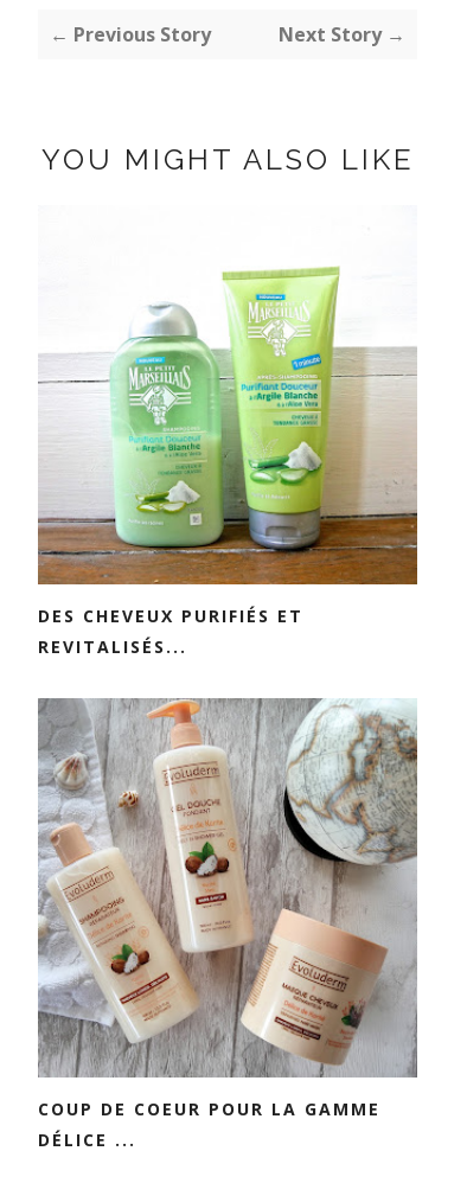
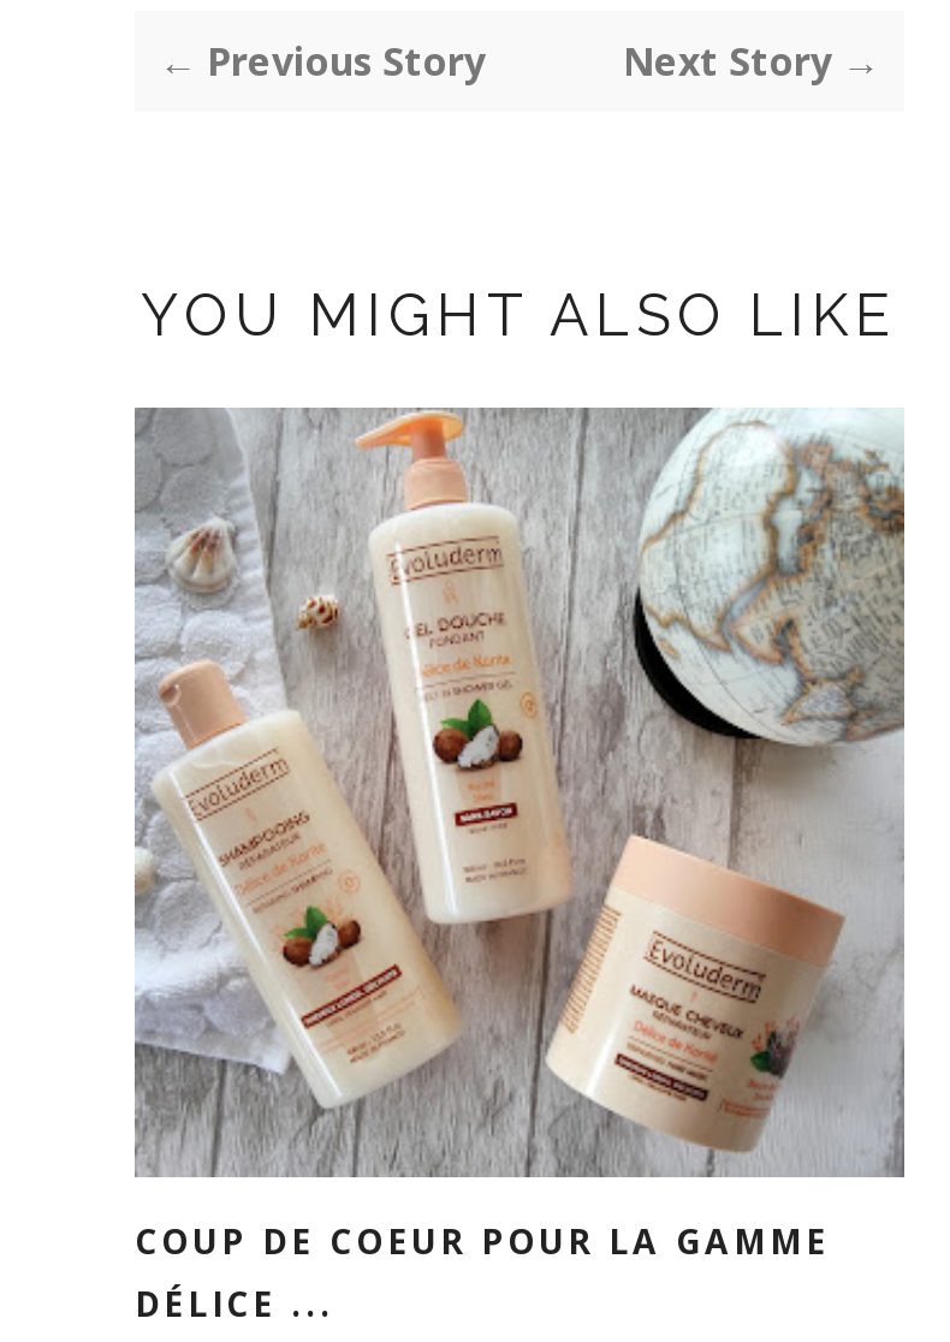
- [image]
- DES CHEVEUX PURIFIÉS ET
- REVITALISÉS...
